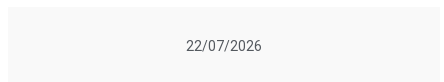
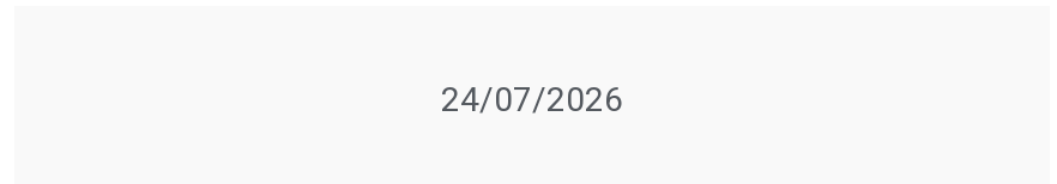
- 22/07/2026
+ 24/07/2026
